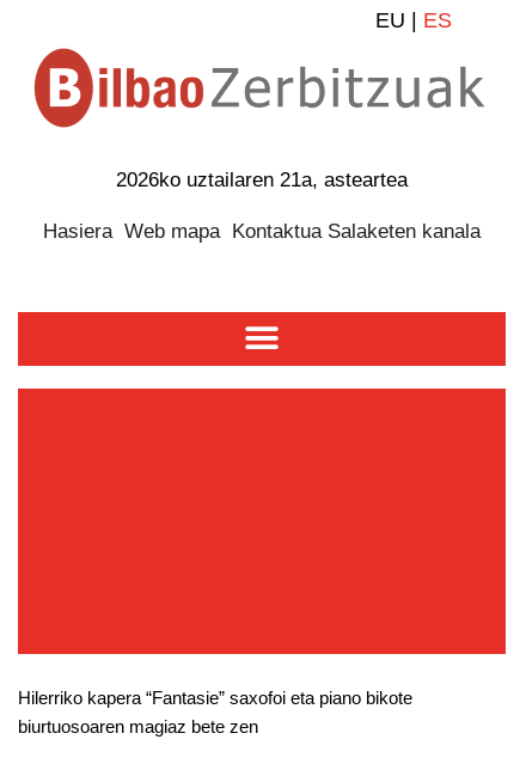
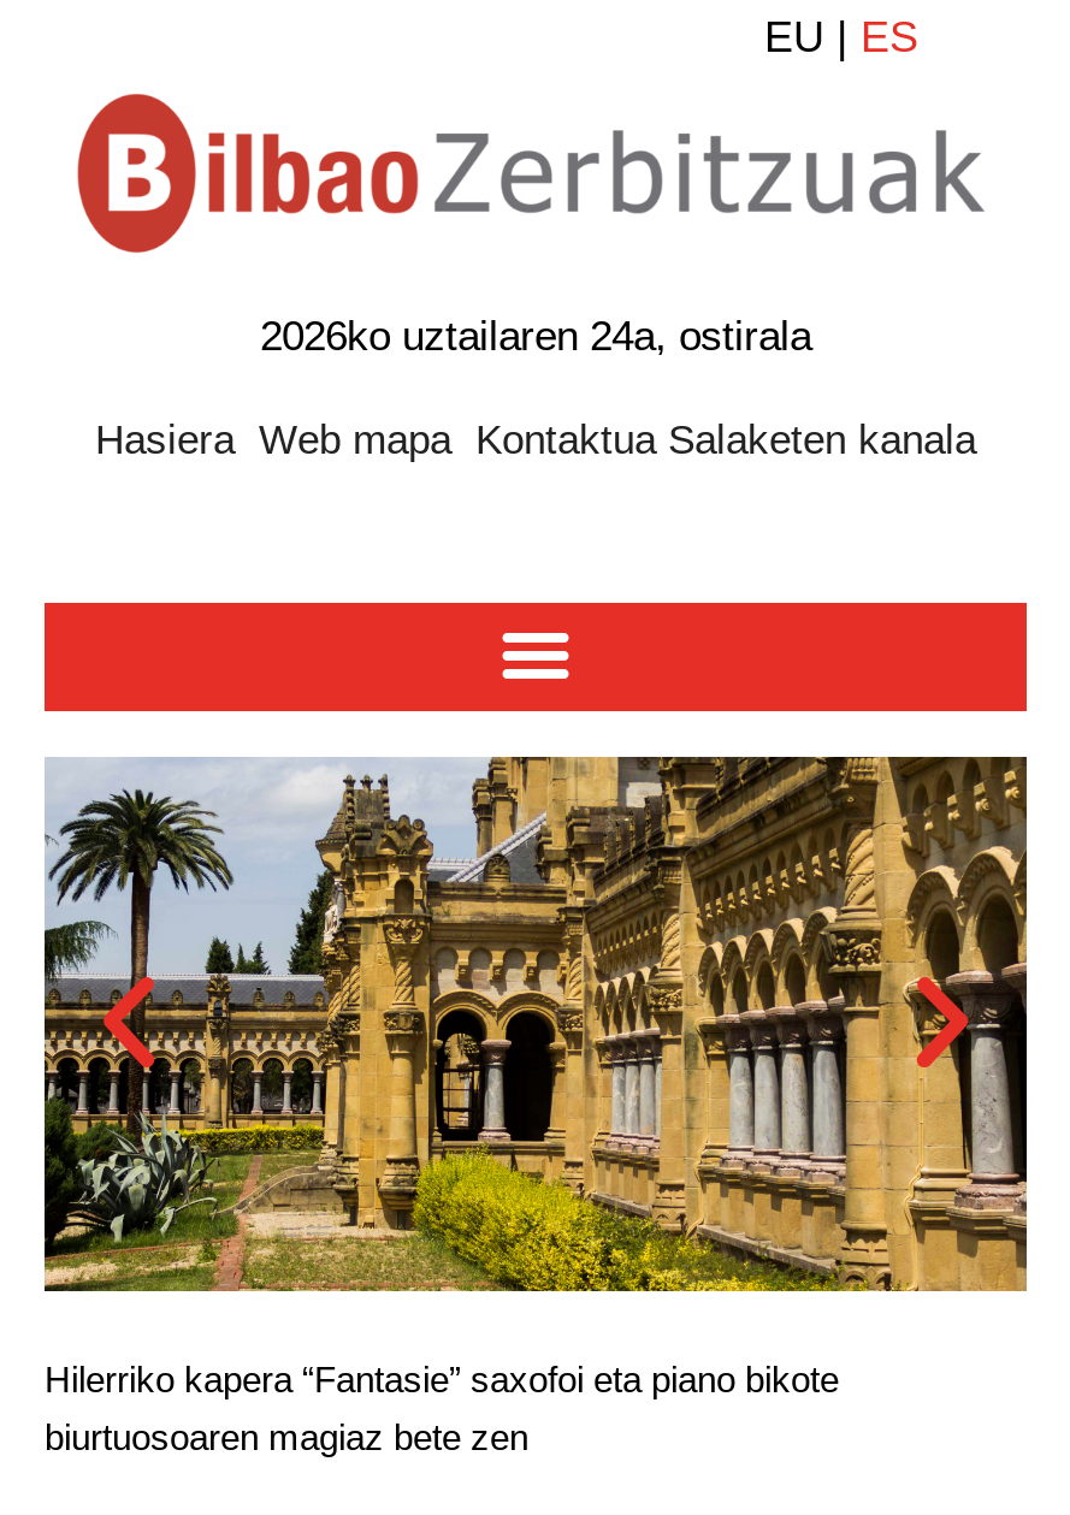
- 2026ko uztailaren 21a, asteartea
+ 2026ko uztailaren 24a, ostirala

+ [image]
